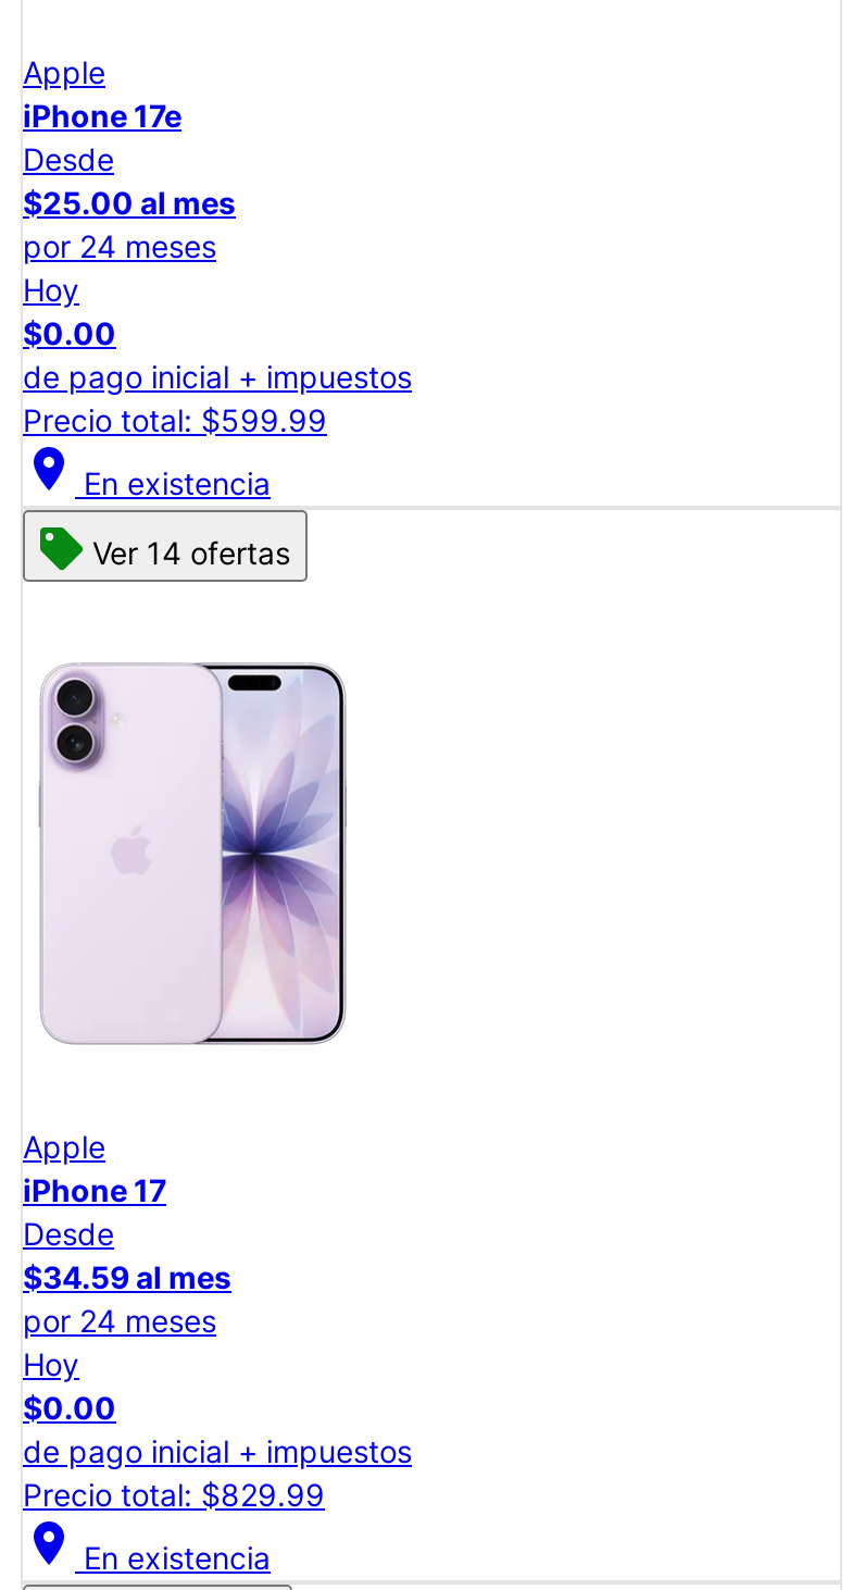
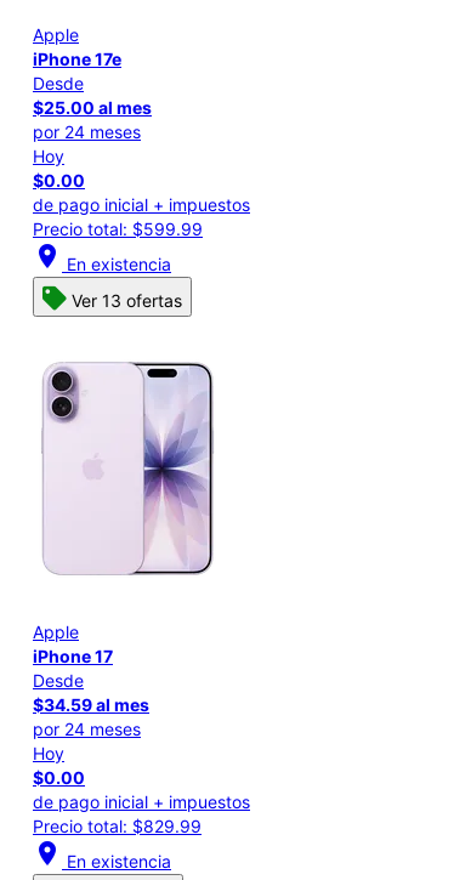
- Ver 14 ofertas
+ Ver 13 ofertas
